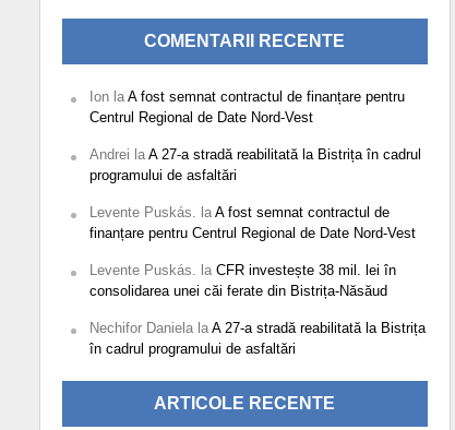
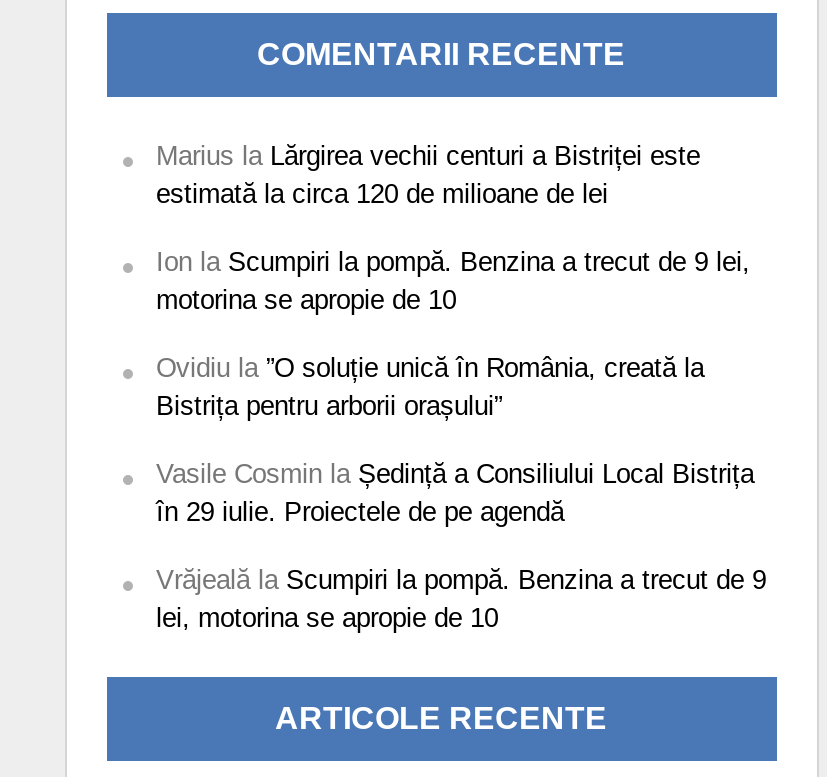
- Ion la A fost semnat contractul de finanțare pentru
- Centrul Regional de Date Nord-Vest
+ Marius la Lărgirea vechii centuri a Bistriței este
+ estimată la circa 120 de milioane de lei

- Andrei la A 27-a stradă reabilitată la Bistrița în cadrul
- programului de asfaltări
+ Ion la Scumpiri la pompă. Benzina a trecut de 9 lei,
+ motorina se apropie de 10

- Levente Puskás. la A fost semnat contractul de
- finanțare pentru Centrul Regional de Date Nord-Vest
+ Ovidiu la”O soluție unică în România, creată la
+ Bistrița pentru arborii orașului”

- Levente Puskás. la CFR investește 38 mil. lei în
- consolidarea unei căi ferate din Bistrița-Năsăud
+ Vasile Cosmin la Ședință a Consiliului Local Bistrița
+ în 29 iulie. Proiectele de pe agendă

- Nechifor Daniela la A 27-a stradă reabilitată la Bistrița
- în cadrul programului de asfaltări
+ Vrăjeală la Scumpiri la pompă. Benzina a trecut de 9
+ lei, motorina se apropie de 10
